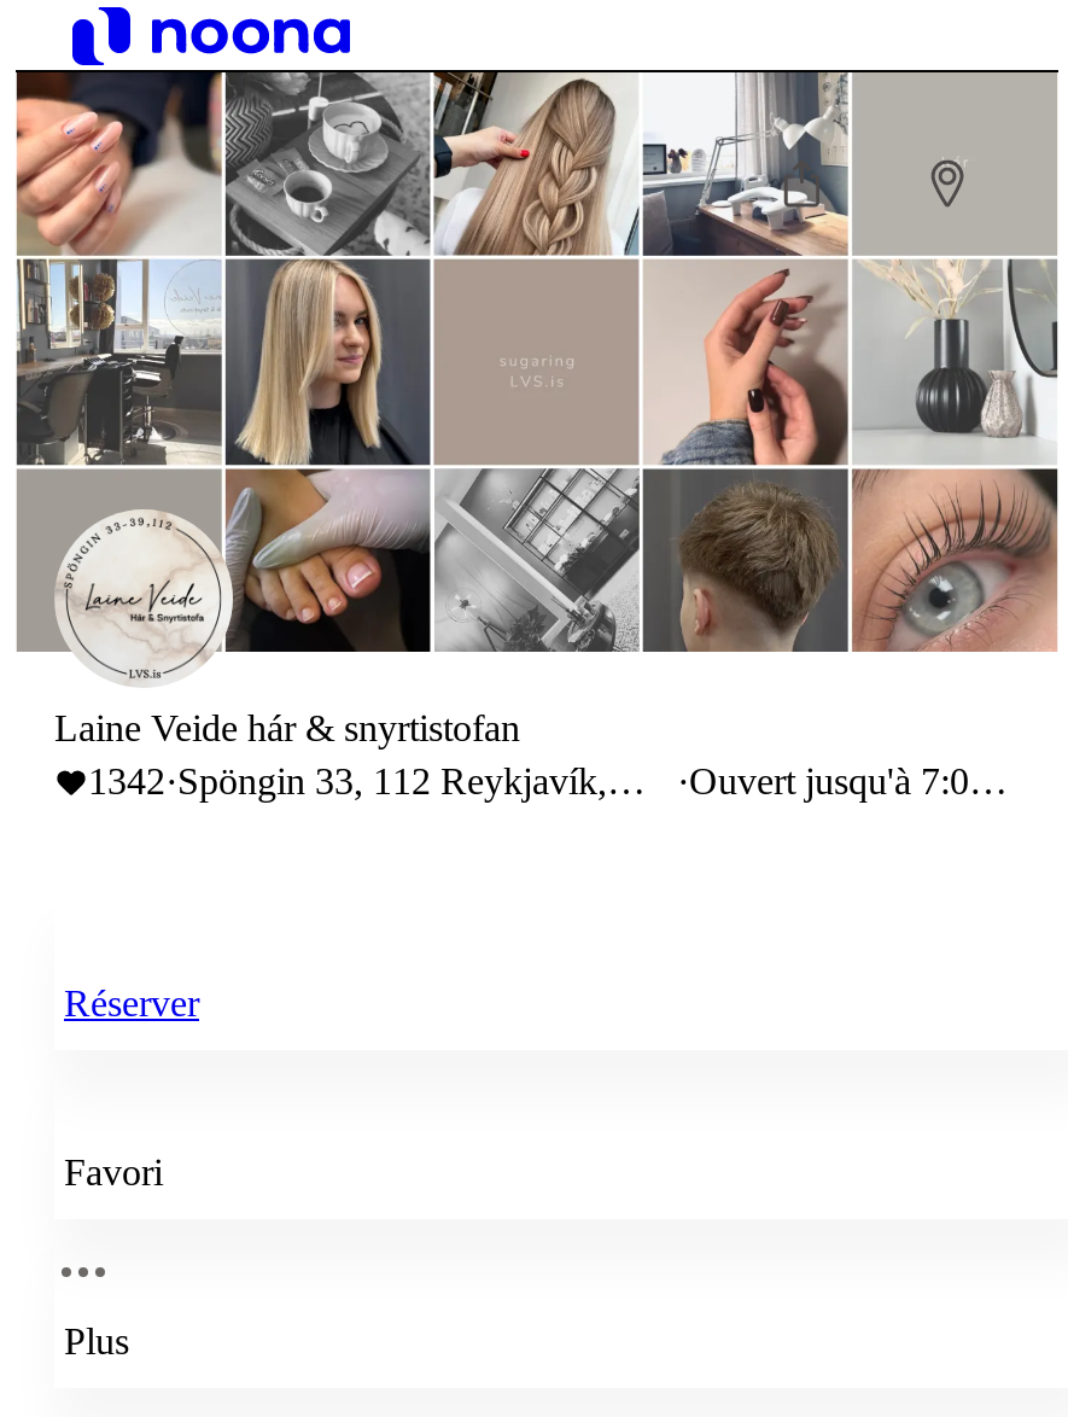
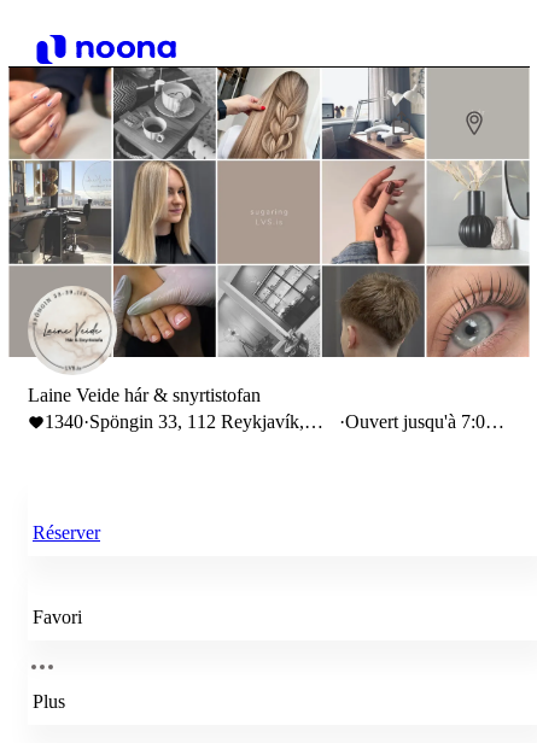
- 1342·Spöngin 33, 112 Reykjavík,
+ 1340·Spöngin 33, 112 Reykjavík,
